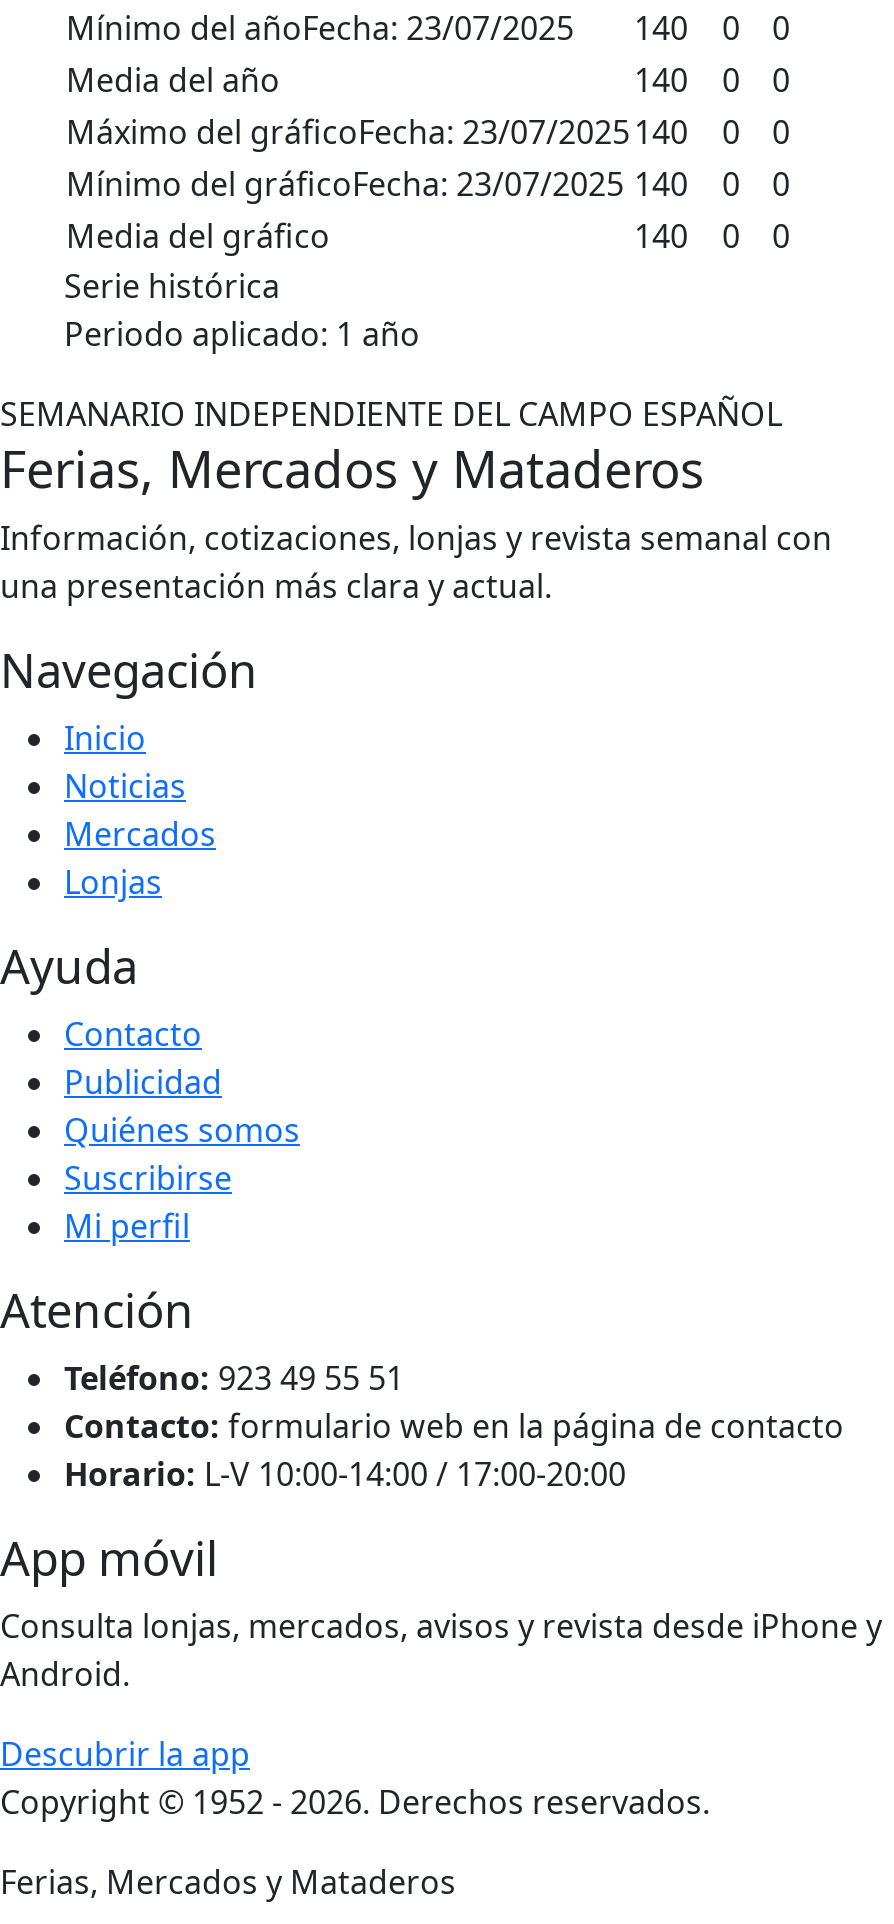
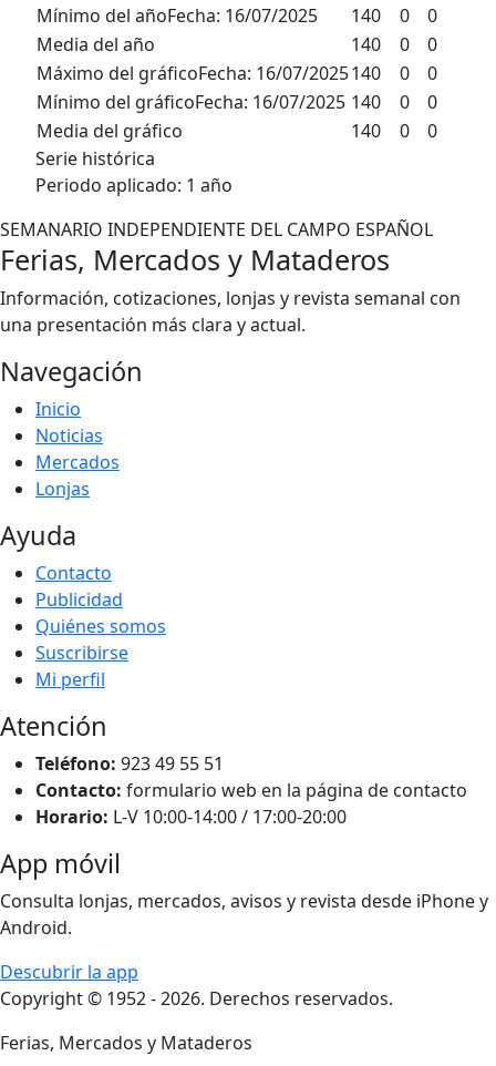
- Mínimo del añoFecha: 23/07/2025
+ Mínimo del añoFecha: 16/07/2025

- Máximo del gráficoFecha: 23/07/2025 140
+ Máximo del gráficoFecha: 16/07/2025 140

- Mínimo del gráficoFecha: 23/07/2025 140
+ Mínimo del gráficoFecha: 16/07/2025 140
